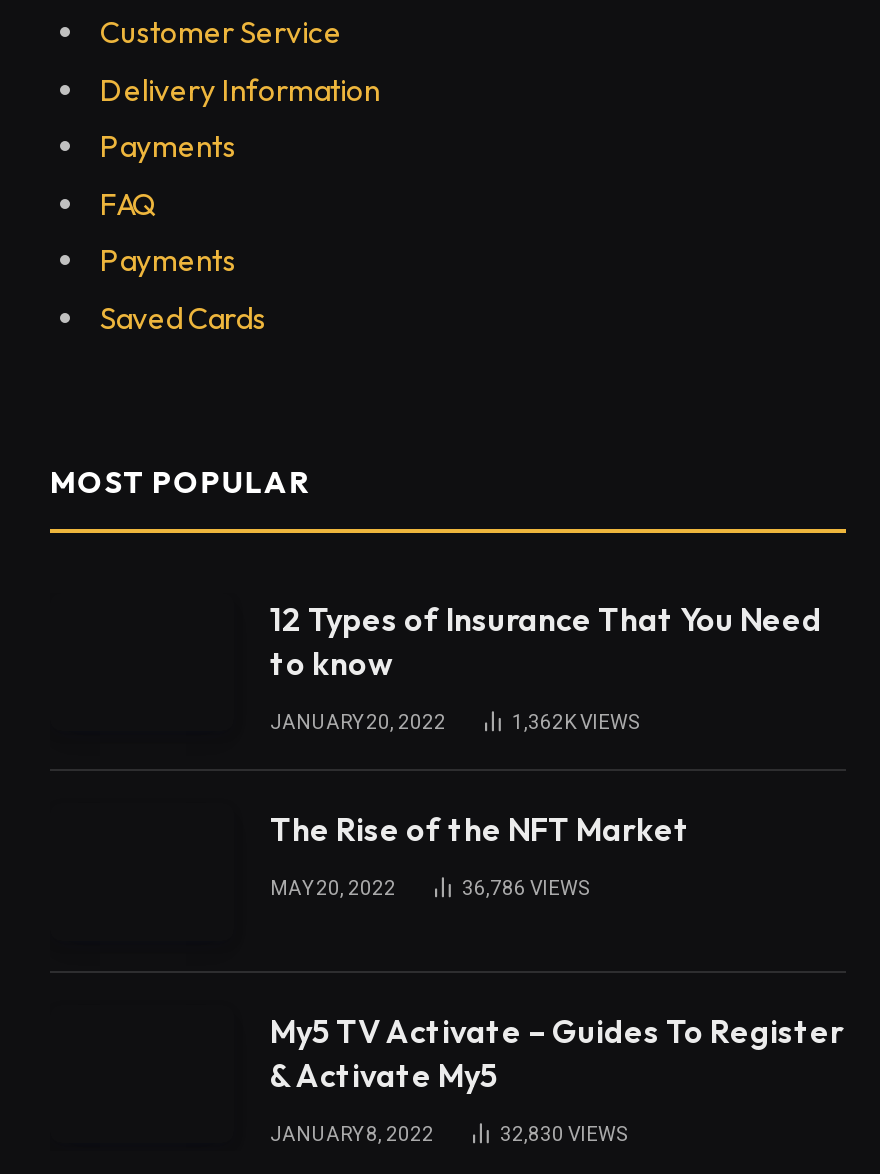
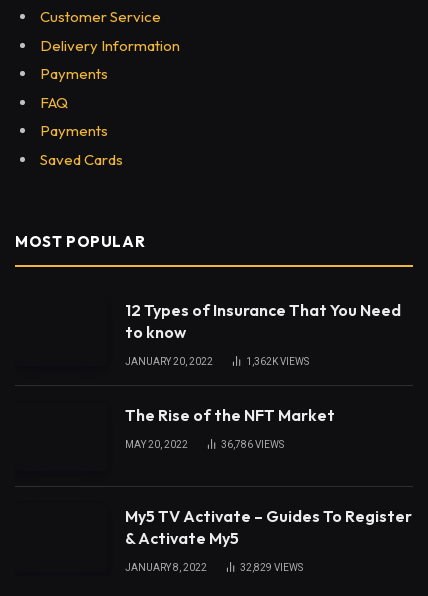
- 32,830 VIEWS
+ 32,829 VIEWS
